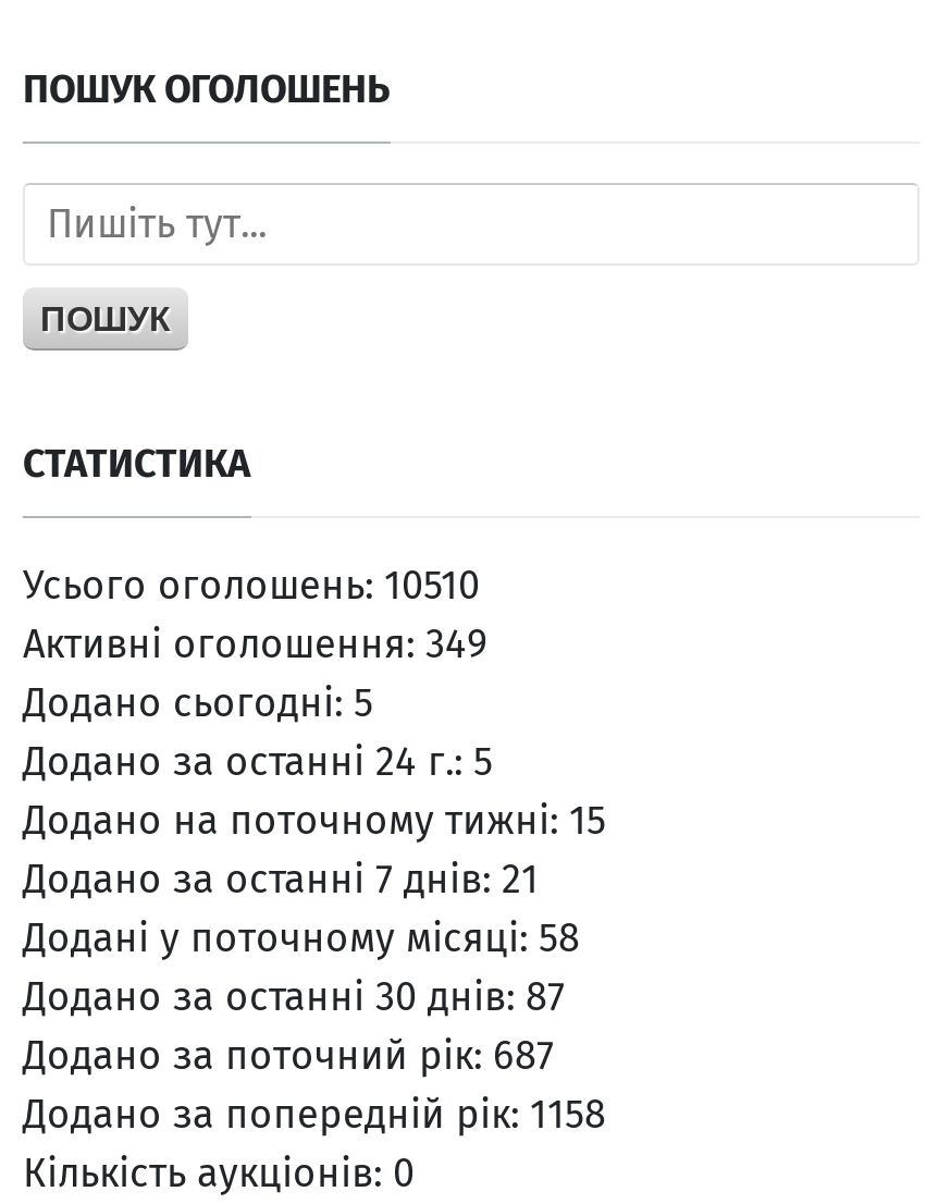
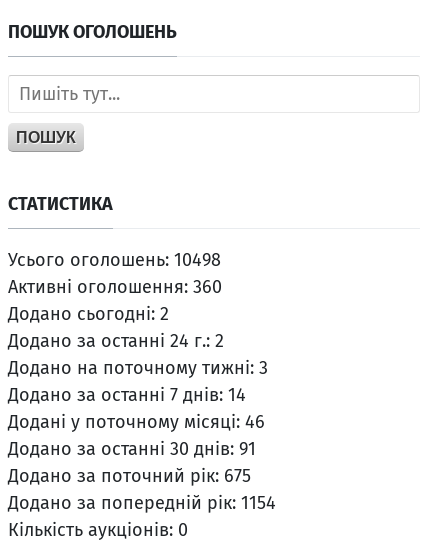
- Усього оголошень: 10510
+ Усього оголошень: 10498

- Активні оголошення: 349
+ Активні оголошення: 360

- Додано сьогодні: 5
+ Додано сьогодні: 2

- Додано за останні 24 г.: 5
+ Додано за останні 24 г.: 2

- Додано на поточному тижні: 15
+ Додано на поточному тижні: 3

- Додано за останні 7 днів: 21
+ Додано за останні 7 днів: 14

- Додані у поточному місяці: 58
+ Додані у поточному місяці: 46

- Додано за останні 30 днів: 87
+ Додано за останні 30 днів: 91

- Додано за поточний рік: 687
+ Додано за поточний рік: 675

- Додано за попередній рік: 1158
+ Додано за попередній рік: 1154
